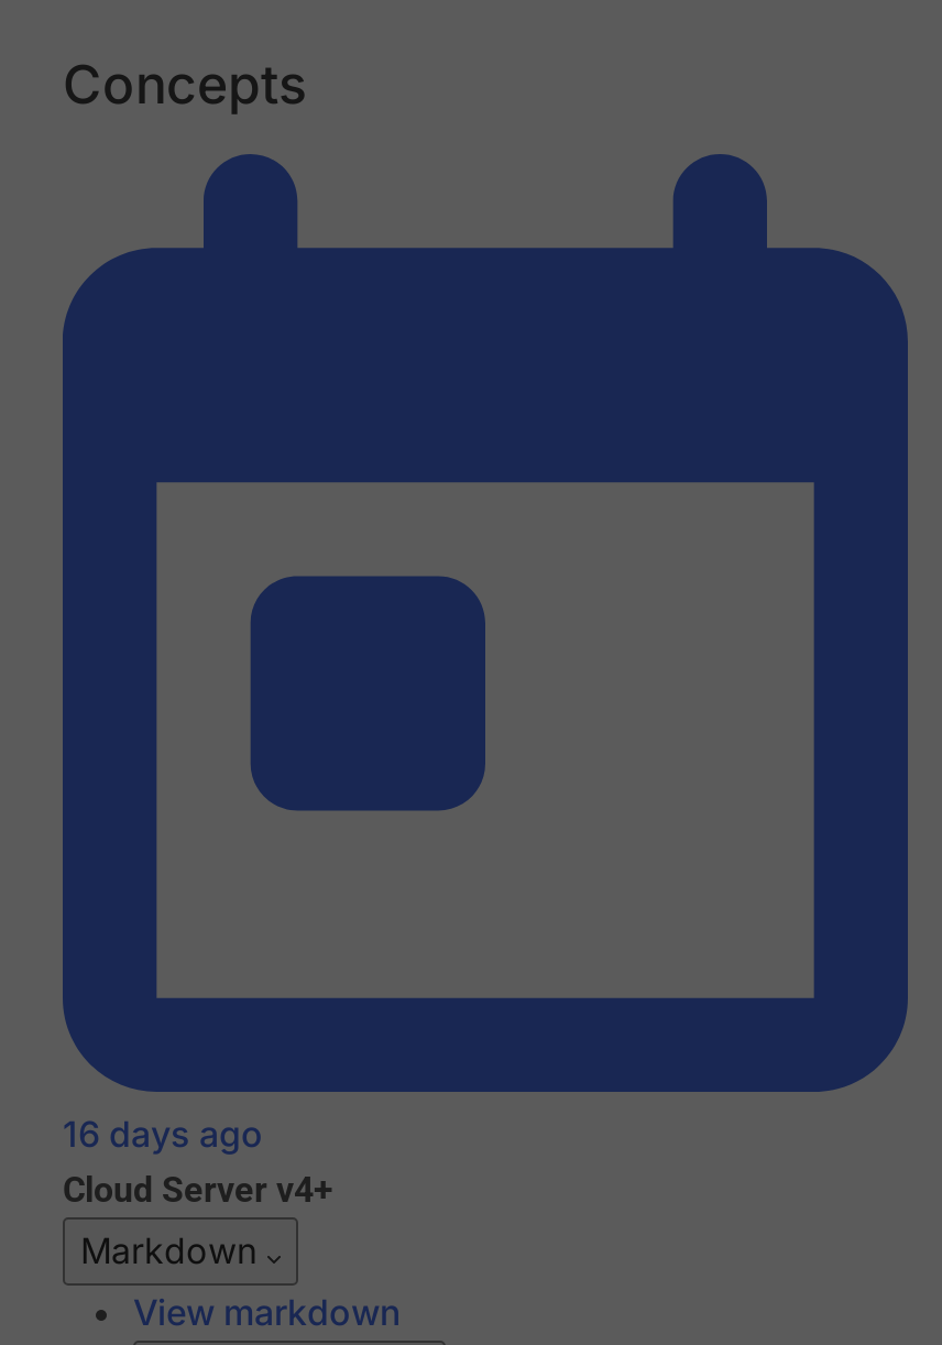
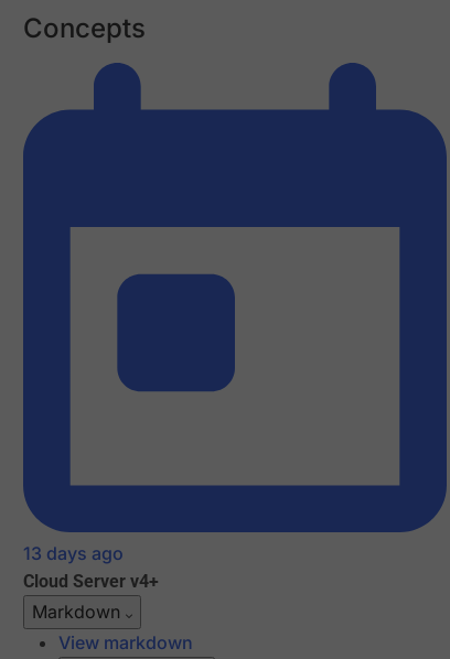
- 16 days ago
+ 13 days ago
